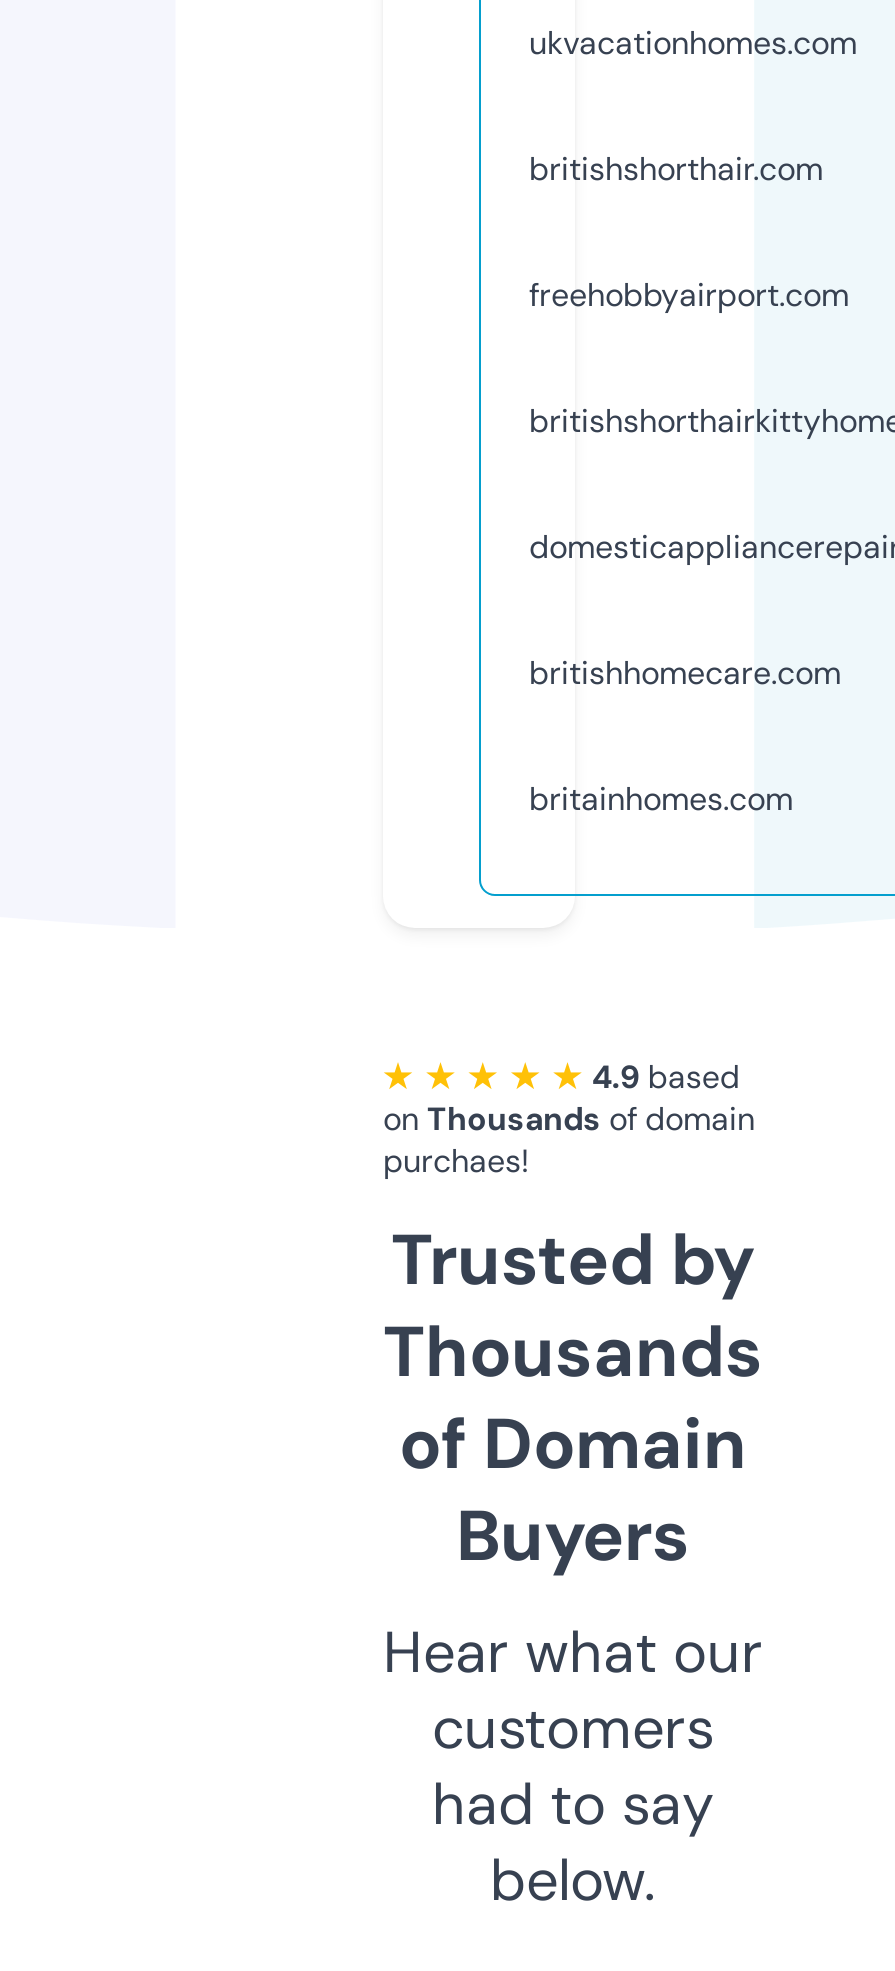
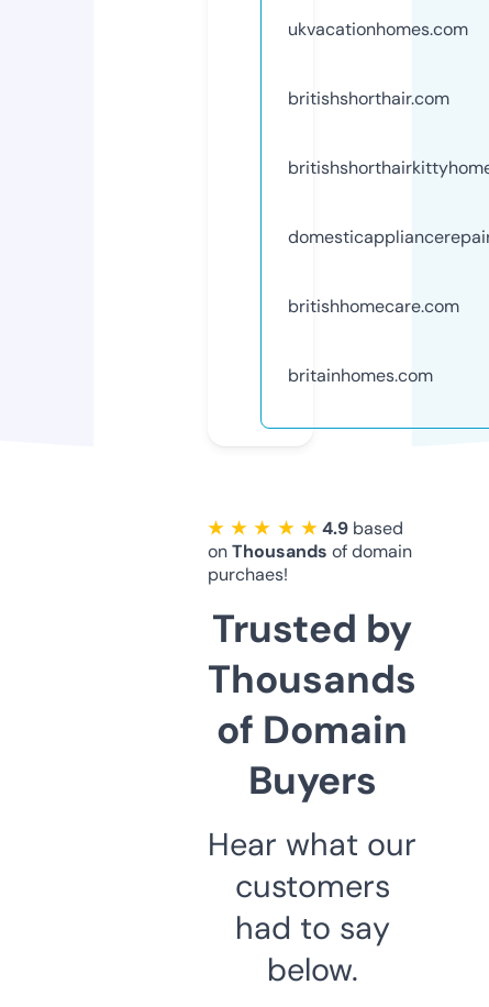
- freehobbyairport.com
